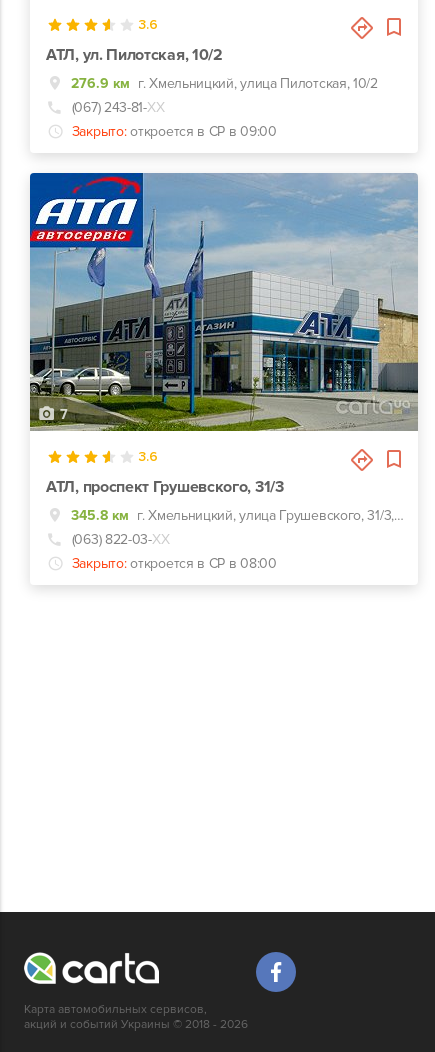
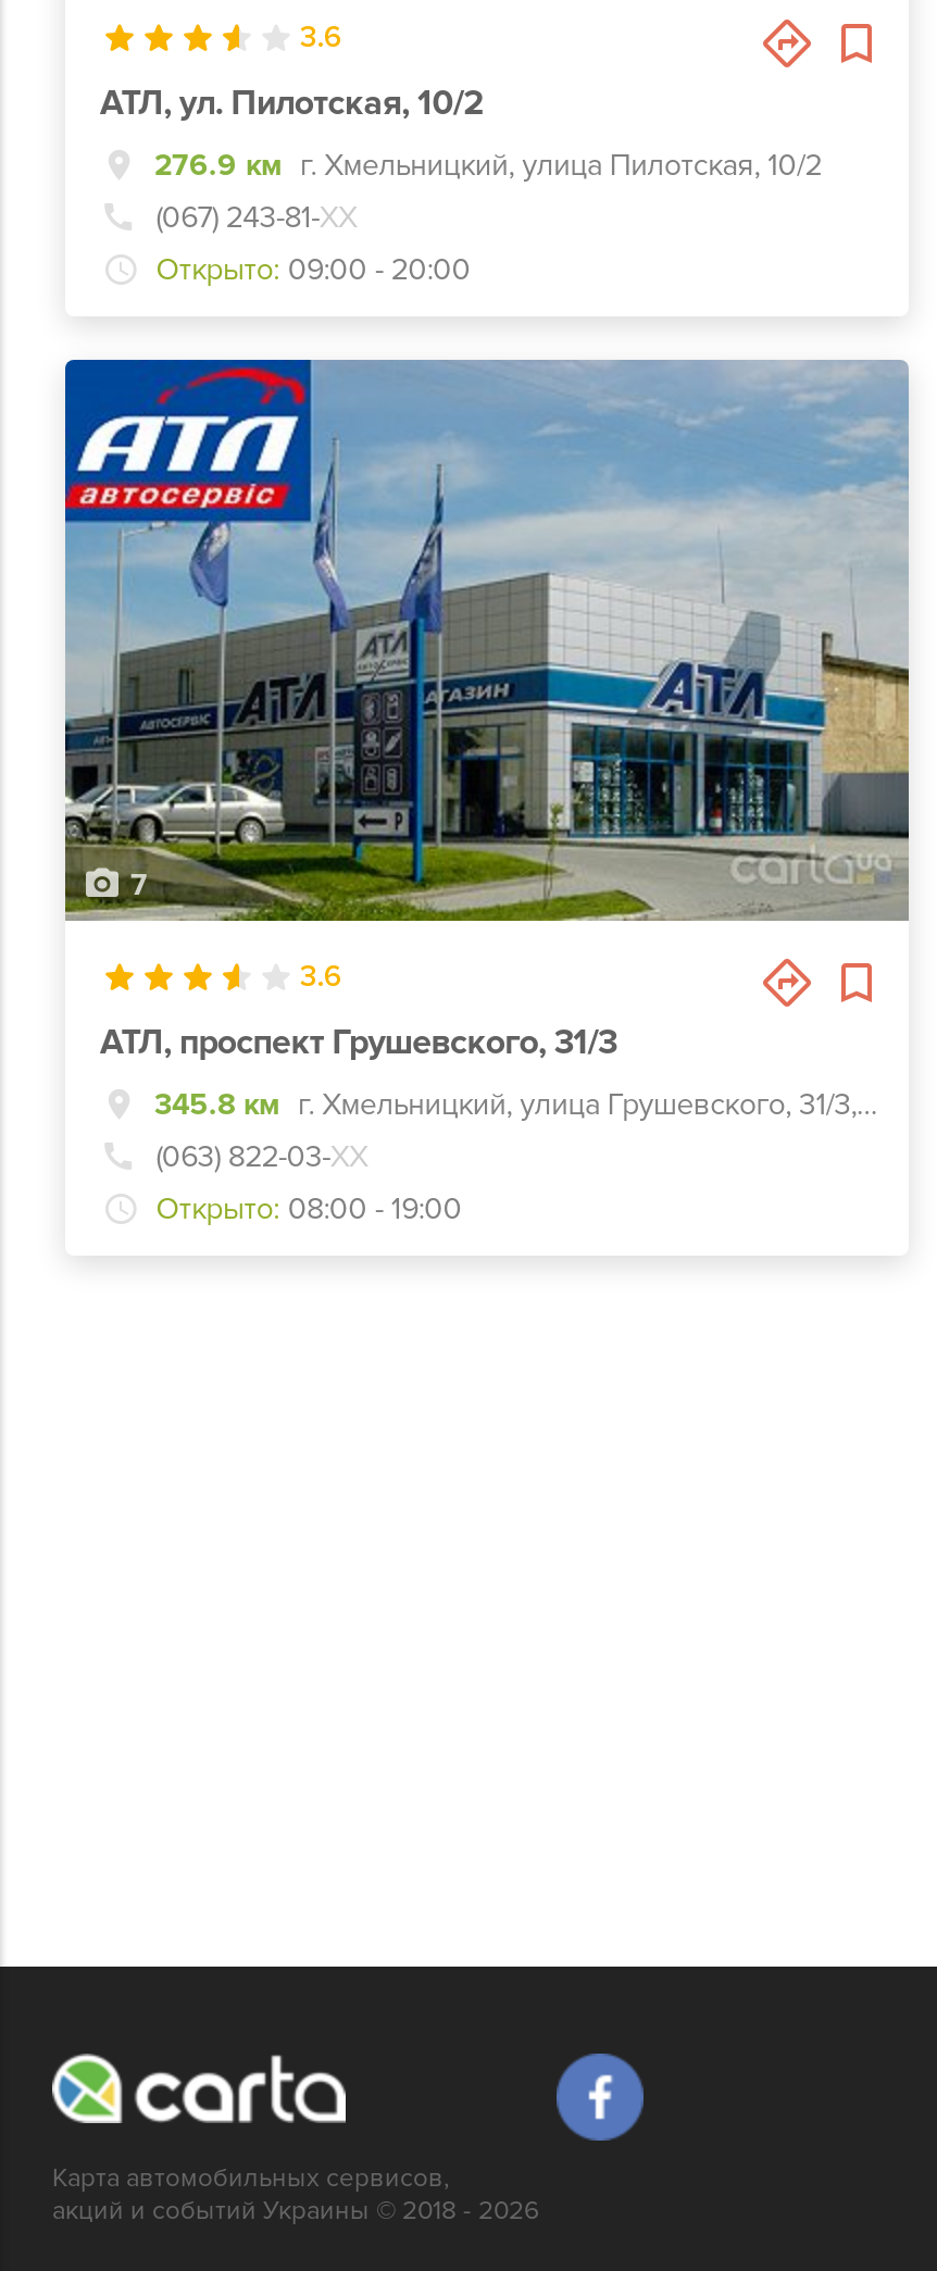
- Закрыто: откроется в СР в 09:00
+ Открыто: 09:00 - 20:00

- Закрыто: откроется в СР в 08:00
+ Открыто: 08:00 - 19:00
